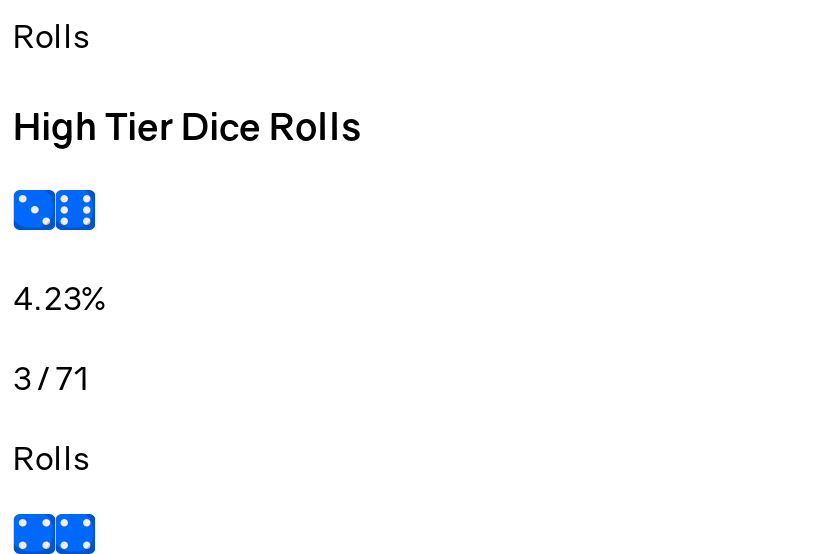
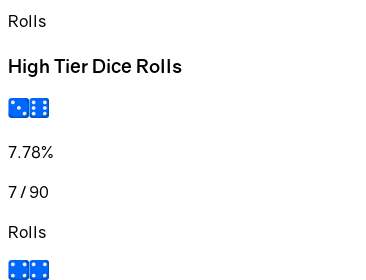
- 4.23%
+ 7.78%

- 3 / 71
+ 7 / 90
